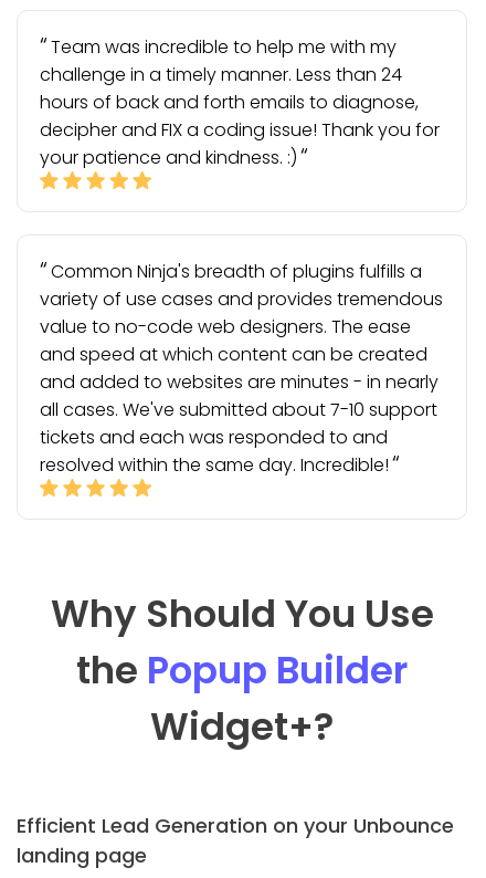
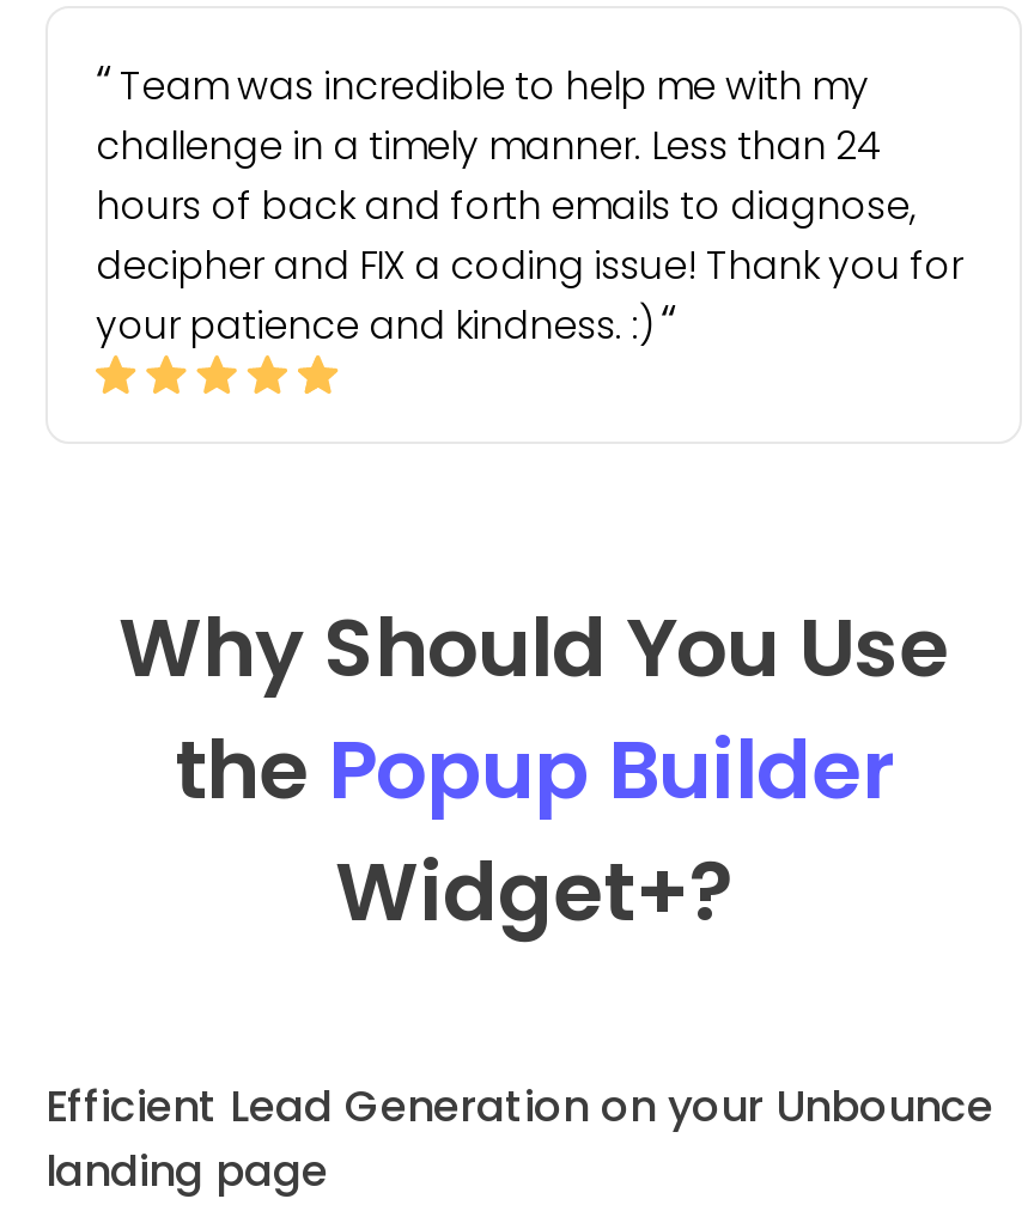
- Common Ninja's breadth of plugins fulfills a
- variety of use cases and provides tremendous
- value to no-code web designers. The ease
- and speed at which content can be created
- and added to websites are minutes - in nearly
- all cases. We've submitted about 7-10 support
- tickets and each was responded to and
- resolved within the same day. Incredible!
